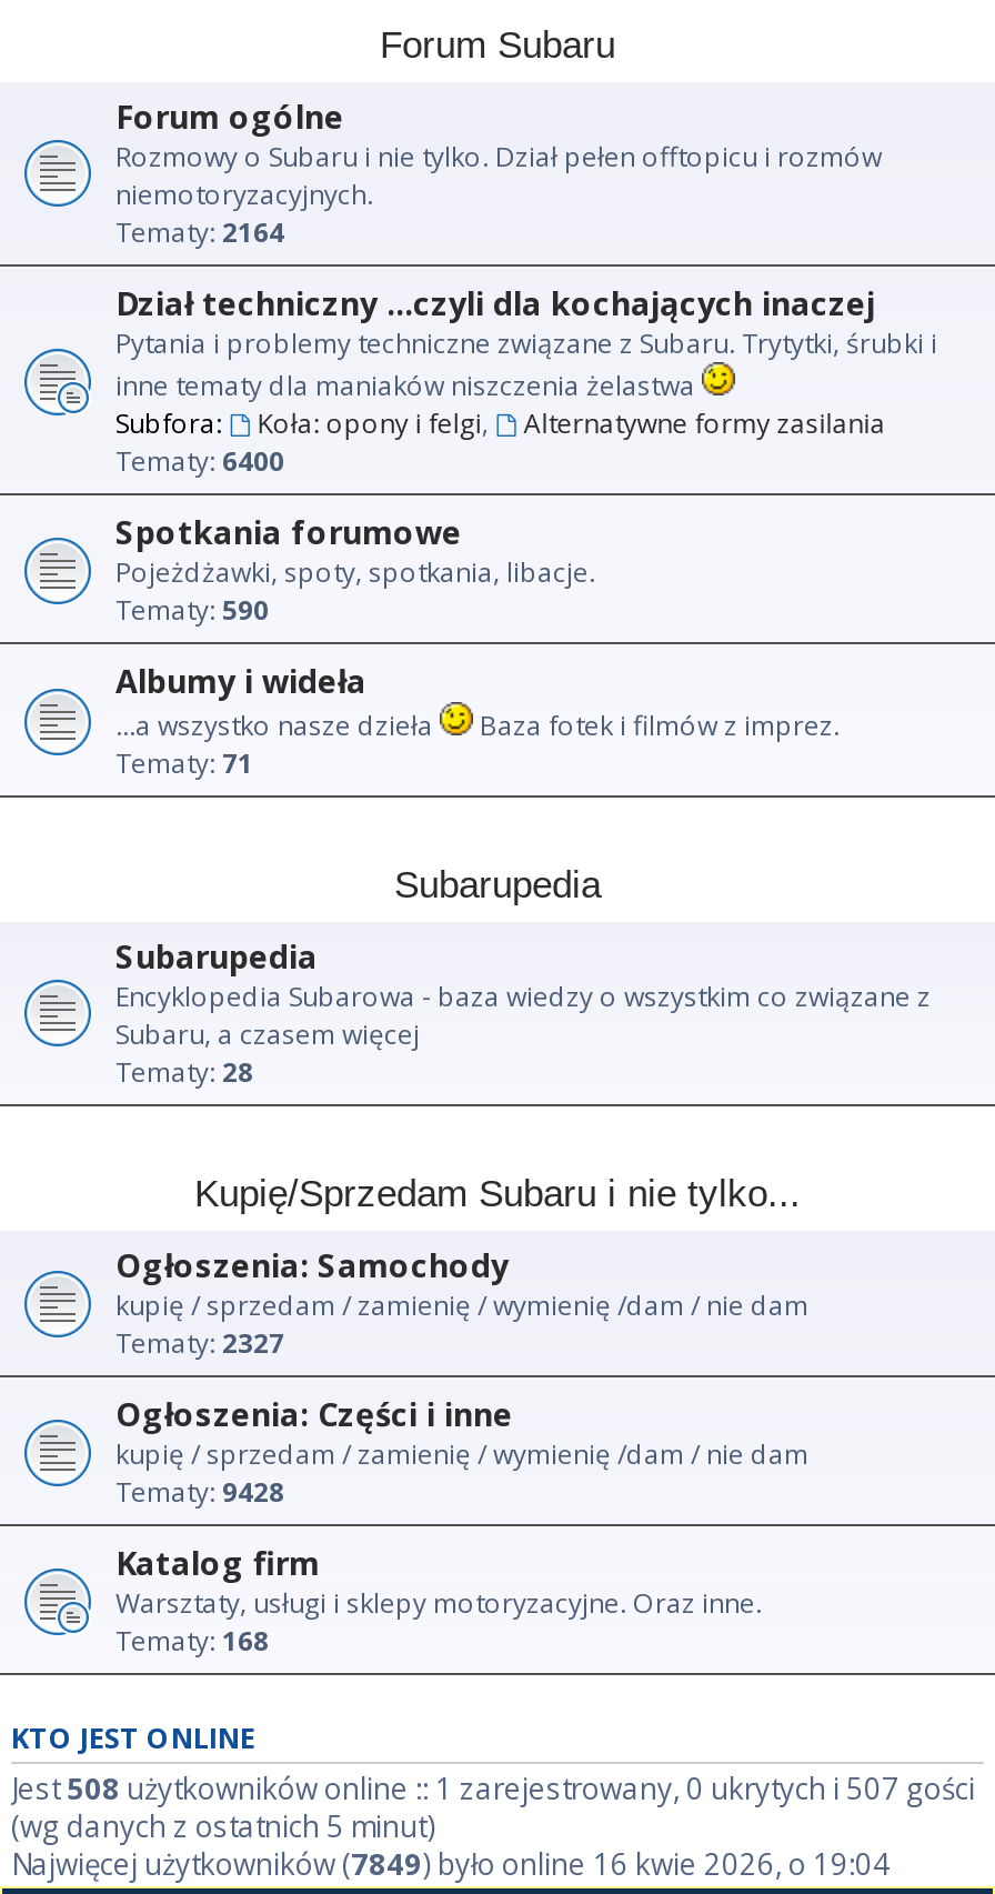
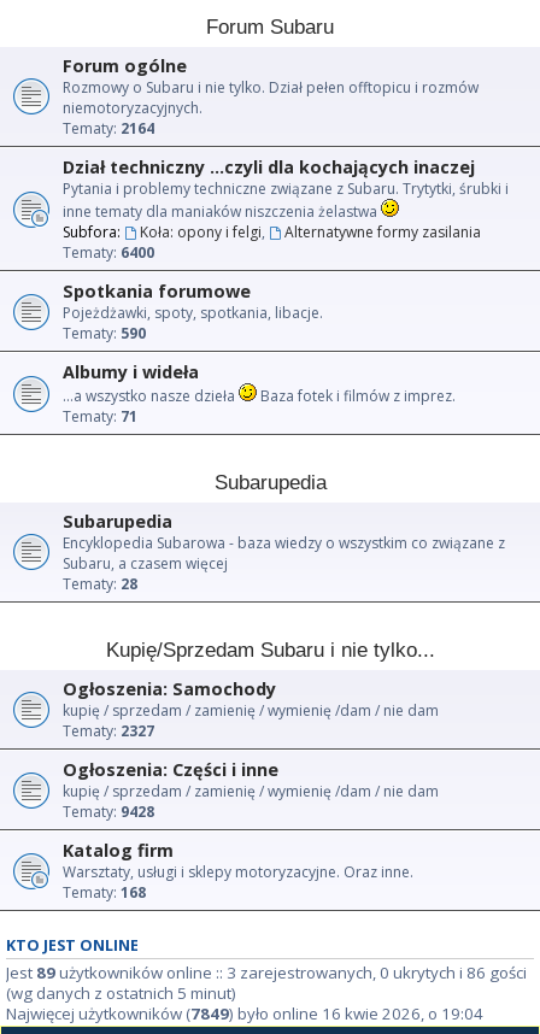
- Jest508 użytkowników online :: 1 zarejestrowany, 0 ukrytych i 507 gości
+ Jest89 użytkowników online :: 3 zarejestrowanych, 0 ukrytych i 86 gości
